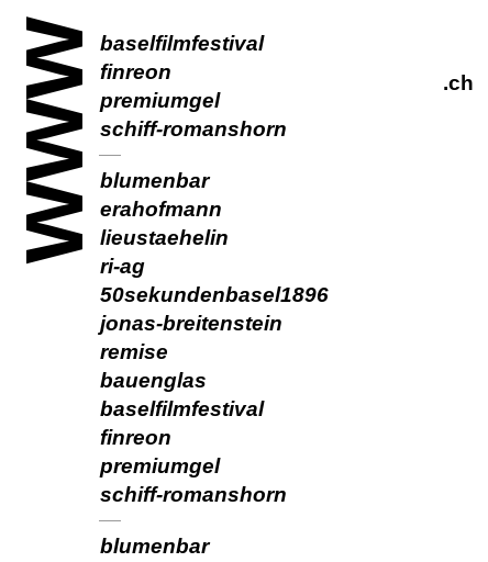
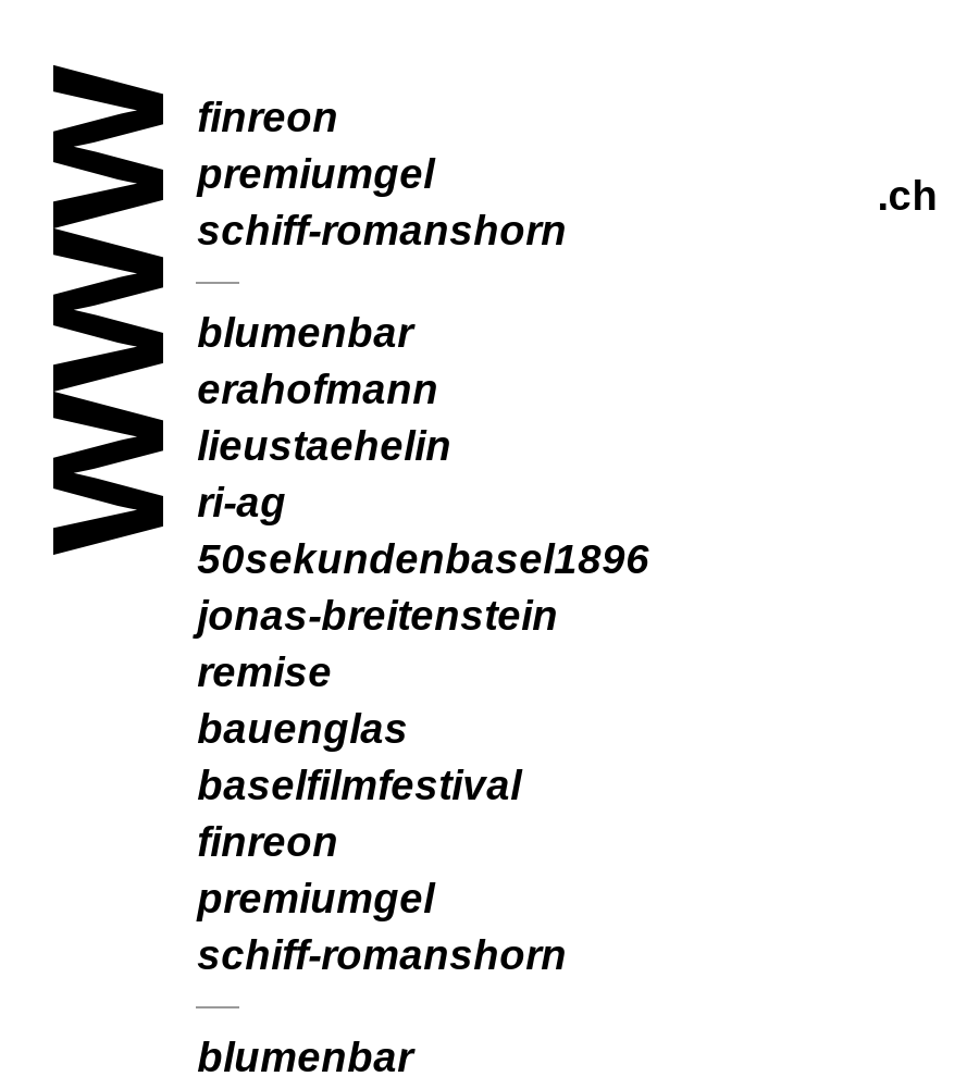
- baselfilmfestival
